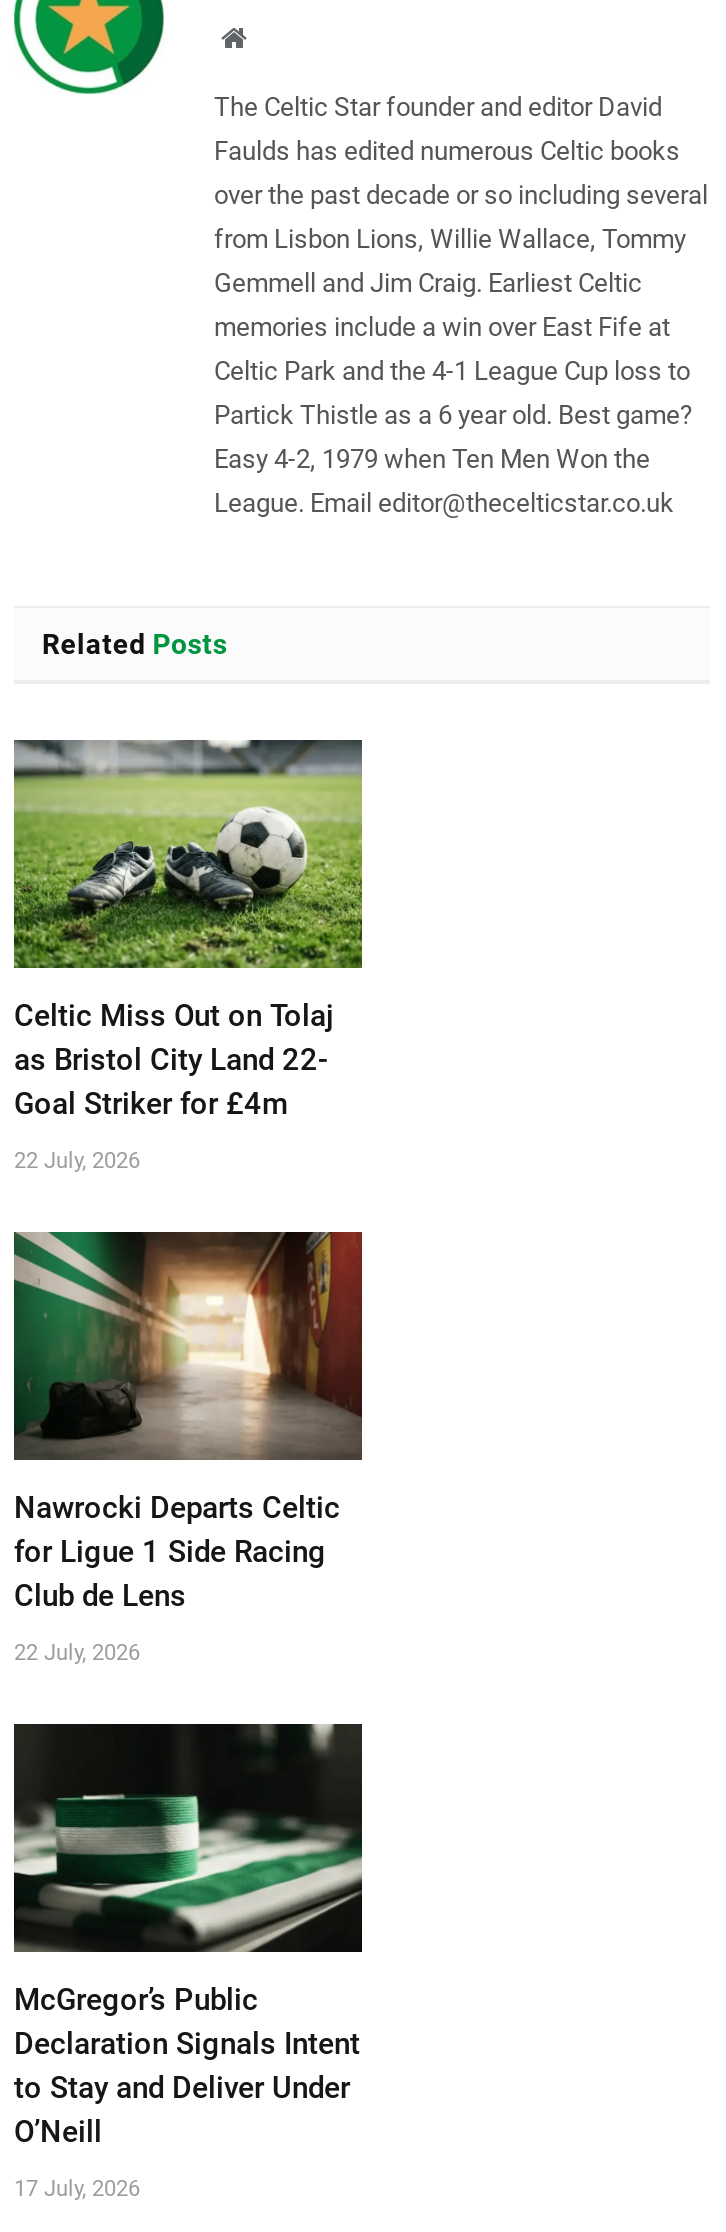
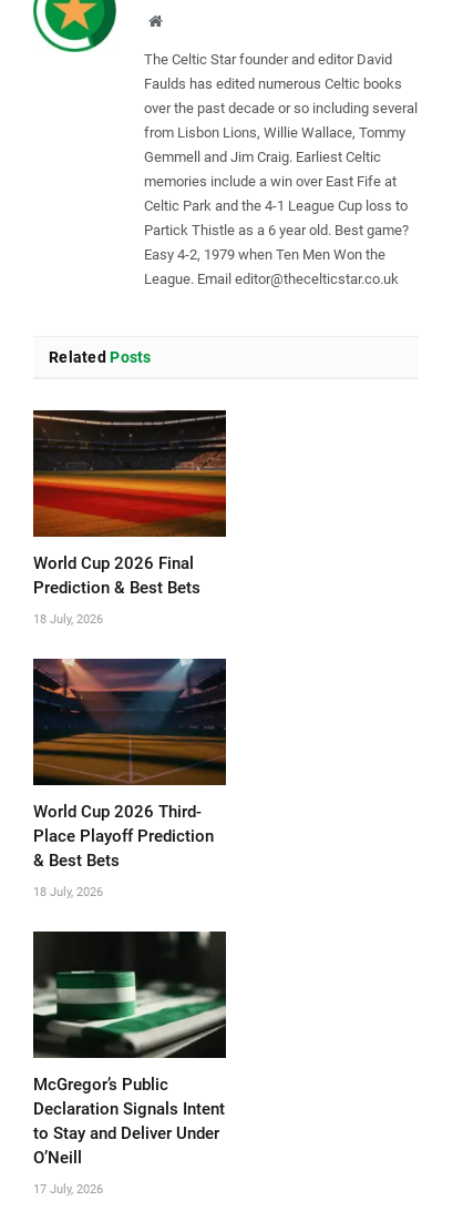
- [image]
- Celtic Miss Out on Tolaj
- as Bristol City Land 22-
- Goal Striker for £4m
+ [image]
+ World Cup 2026 Final
+ Prediction & Best Bets

- 22 July, 2026
+ 18 July, 2026

- [image]
- Nawrocki Departs Celtic
- for Ligue 1 Side Racing
- Club de Lens
+ [image]
+ World Cup 2026 Third-
+ Place Playoff Prediction
+ & Best Bets

- 22 July, 2026
+ 18 July, 2026
